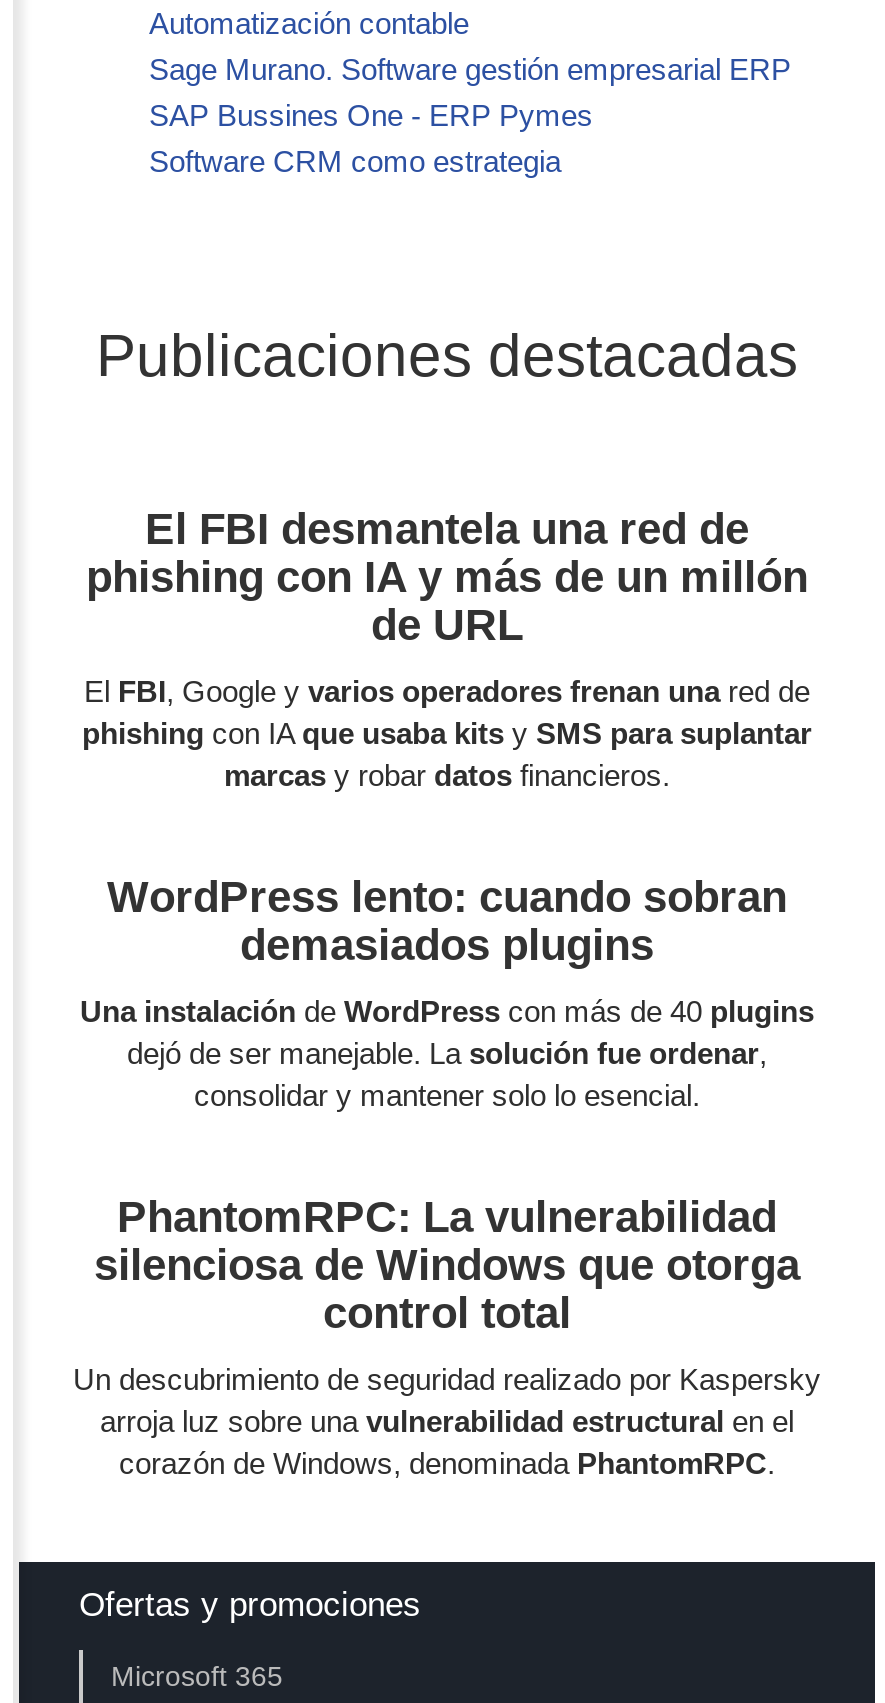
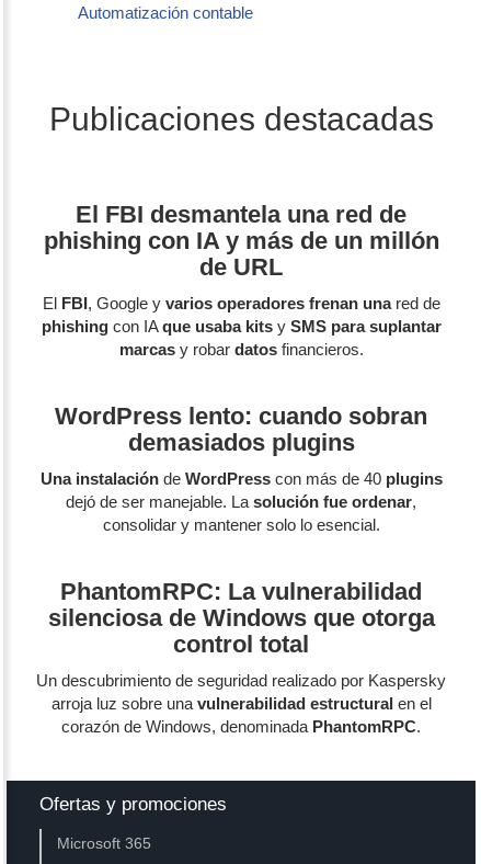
- Sage Murano. Software gestión empresarial ERP
- SAP Bussines One - ERP Pymes
- Software CRM como estrategia
